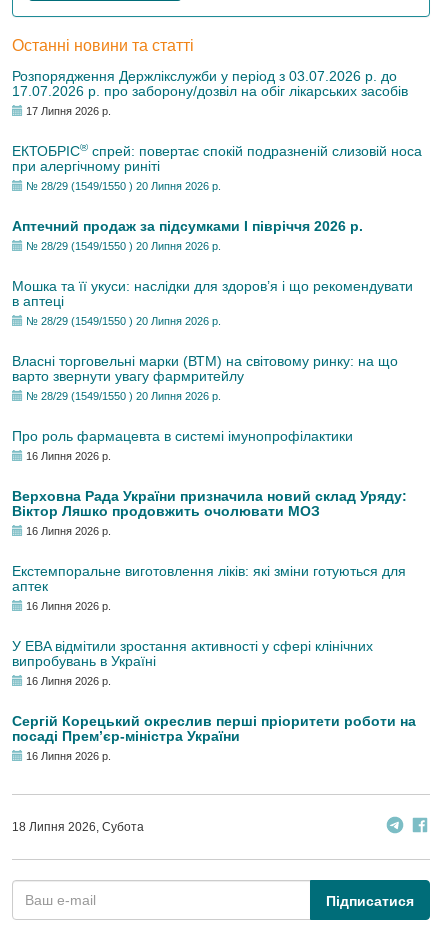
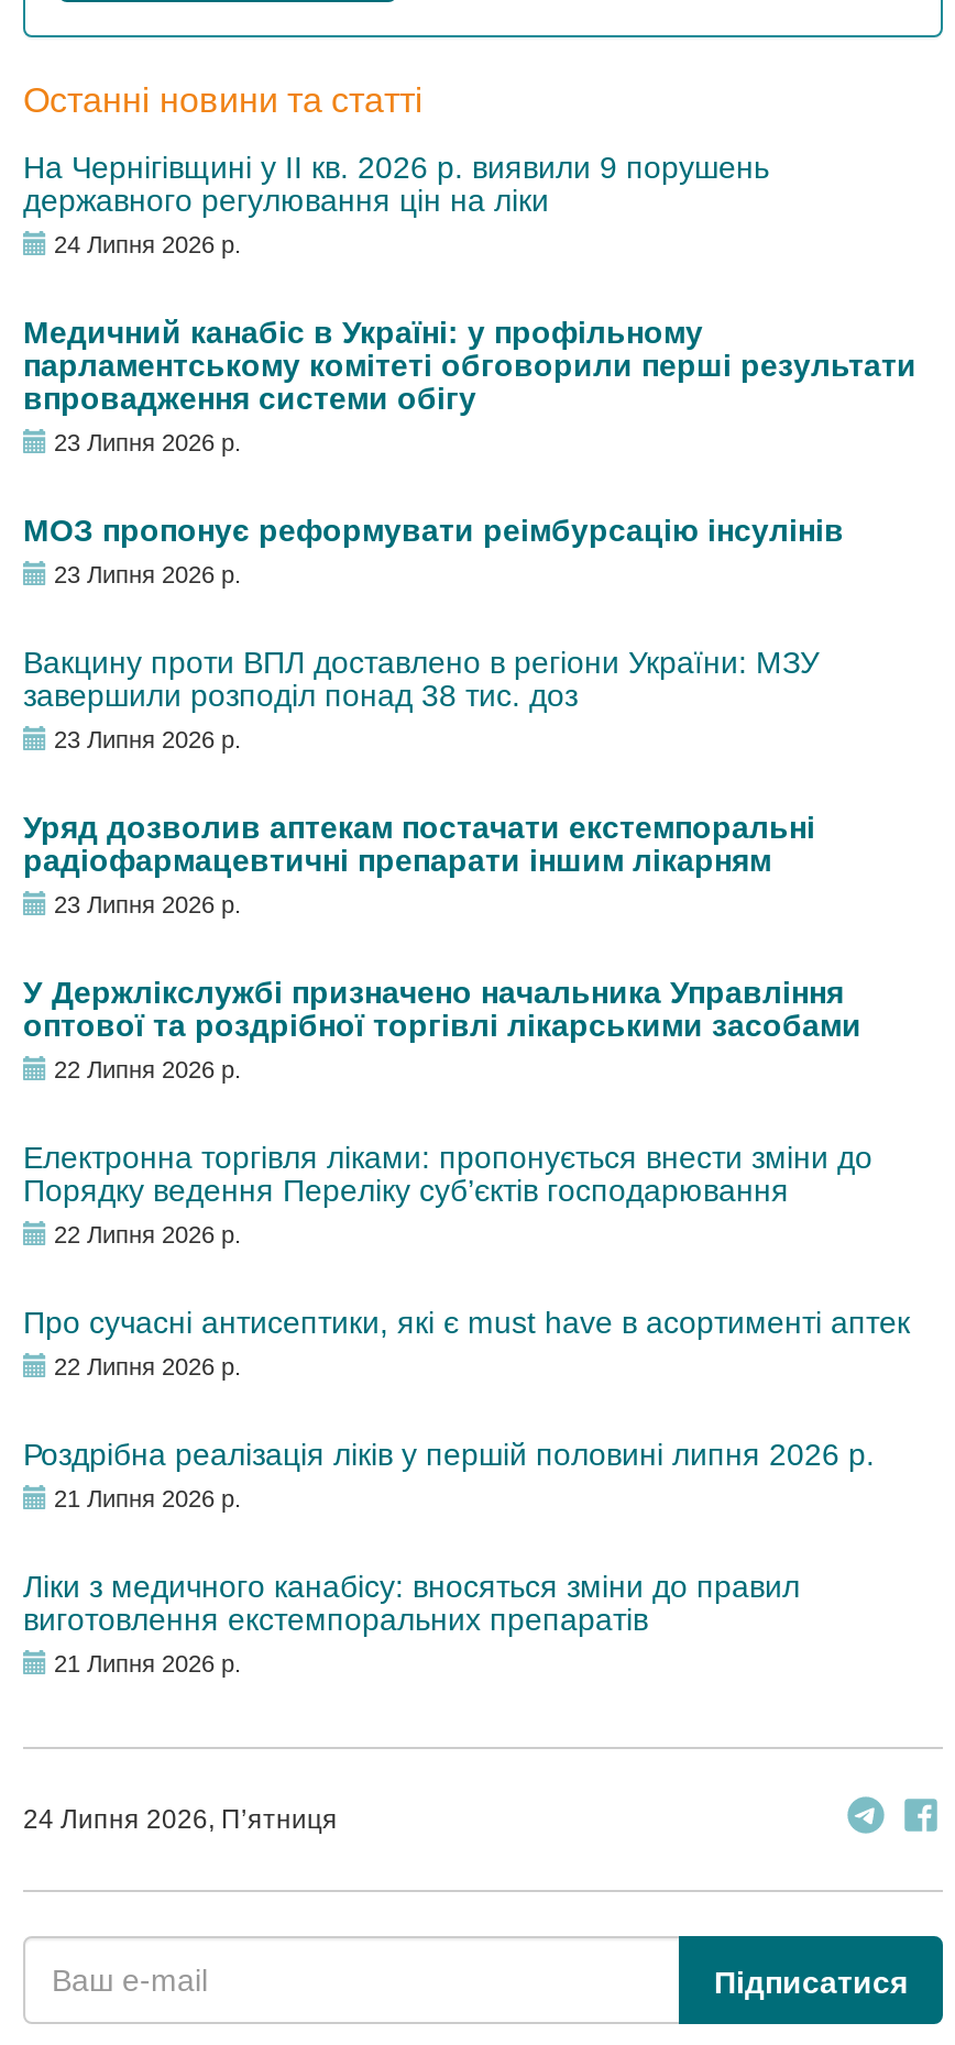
- Розпорядження Держлікслужби у період з 03.07.2026 р. до
- 17.07.2026 р. про заборону/дозвіл на обіг лікарських засобів
- 17 Липня 2026 р.
+ На Чернігівщині у ІІ кв. 2026 р. виявили 9 порушень
+ державного регулювання цін на ліки
+ 24 Липня 2026 р.

- ЕКТОБРІС® спрей: повертає спокій подразненій слизовій носа
- при алергічному риніті
- № 28/29 (1549/1550 ) 20 Липня 2026 р.
+ Медичний канабіс в Україні: у профільному
+ парламентському комітеті обговорили перші результати
+ впровадження системи обігу
+ 23 Липня 2026 р.

- Аптечний продаж за підсумками І півріччя 2026 р.
- № 28/29 (1549/1550 ) 20 Липня 2026 р.
+ МОЗ пропонує реформувати реімбурсацію інсулінів
+ 23 Липня 2026 р.

- Мошка та її укуси: наслідки для здоров’я і що рекомендувати
- в аптеці
- № 28/29 (1549/1550 ) 20 Липня 2026 р.
+ Вакцину проти ВПЛ доставлено в регіони України: МЗУ
+ завершили розподіл понад 38 тис. доз
+ 23 Липня 2026 р.

- Власні торговельні марки (ВТМ) на світовому ринку: на що
- варто звернути увагу фармритейлу
- № 28/29 (1549/1550 ) 20 Липня 2026 р.
+ Уряд дозволив аптекам постачати екстемпоральні
+ радіофармацевтичні препарати іншим лікарням
+ 23 Липня 2026 р.

- Про роль фармацевта в системі імунопрофілактики
- 16 Липня 2026 р.
+ У Держлікслужбі призначено начальника Управління
+ оптової та роздрібної торгівлі лікарськими засобами
+ 22 Липня 2026 р.

- Верховна Рада України призначила новий склад Уряду:
- Віктор Ляшко продовжить очолювати МОЗ
- 16 Липня 2026 р.
+ Електронна торгівля ліками: пропонується внести зміни до
+ Порядку ведення Переліку суб’єктів господарювання
+ 22 Липня 2026 р.

- Екстемпоральне виготовлення ліків: які зміни готуються для
- аптек
- 16 Липня 2026 р.
+ Про сучасні антисептики, які є must have в асортименті аптек
+ 22 Липня 2026 р.

- У EBA відмітили зростання активності у сфері клінічних
- випробувань в Україні
- 16 Липня 2026 р.
+ Роздрібна реалізація ліків у першій половині липня 2026 р.
+ 21 Липня 2026 р.

- Сергій Корецький окреслив перші пріоритети роботи на
- посаді Прем’єр-міністра України
- 16 Липня 2026 р.
+ Ліки з медичного канабісу: вносяться зміни до правил
+ виготовлення екстемпоральних препаратів
+ 21 Липня 2026 р.

- 18 Липня 2026, Субота
+ 24 Липня 2026, П’ятниця
